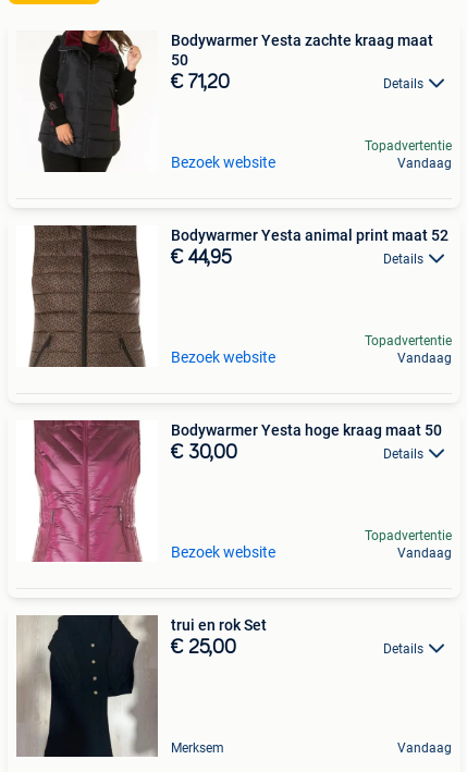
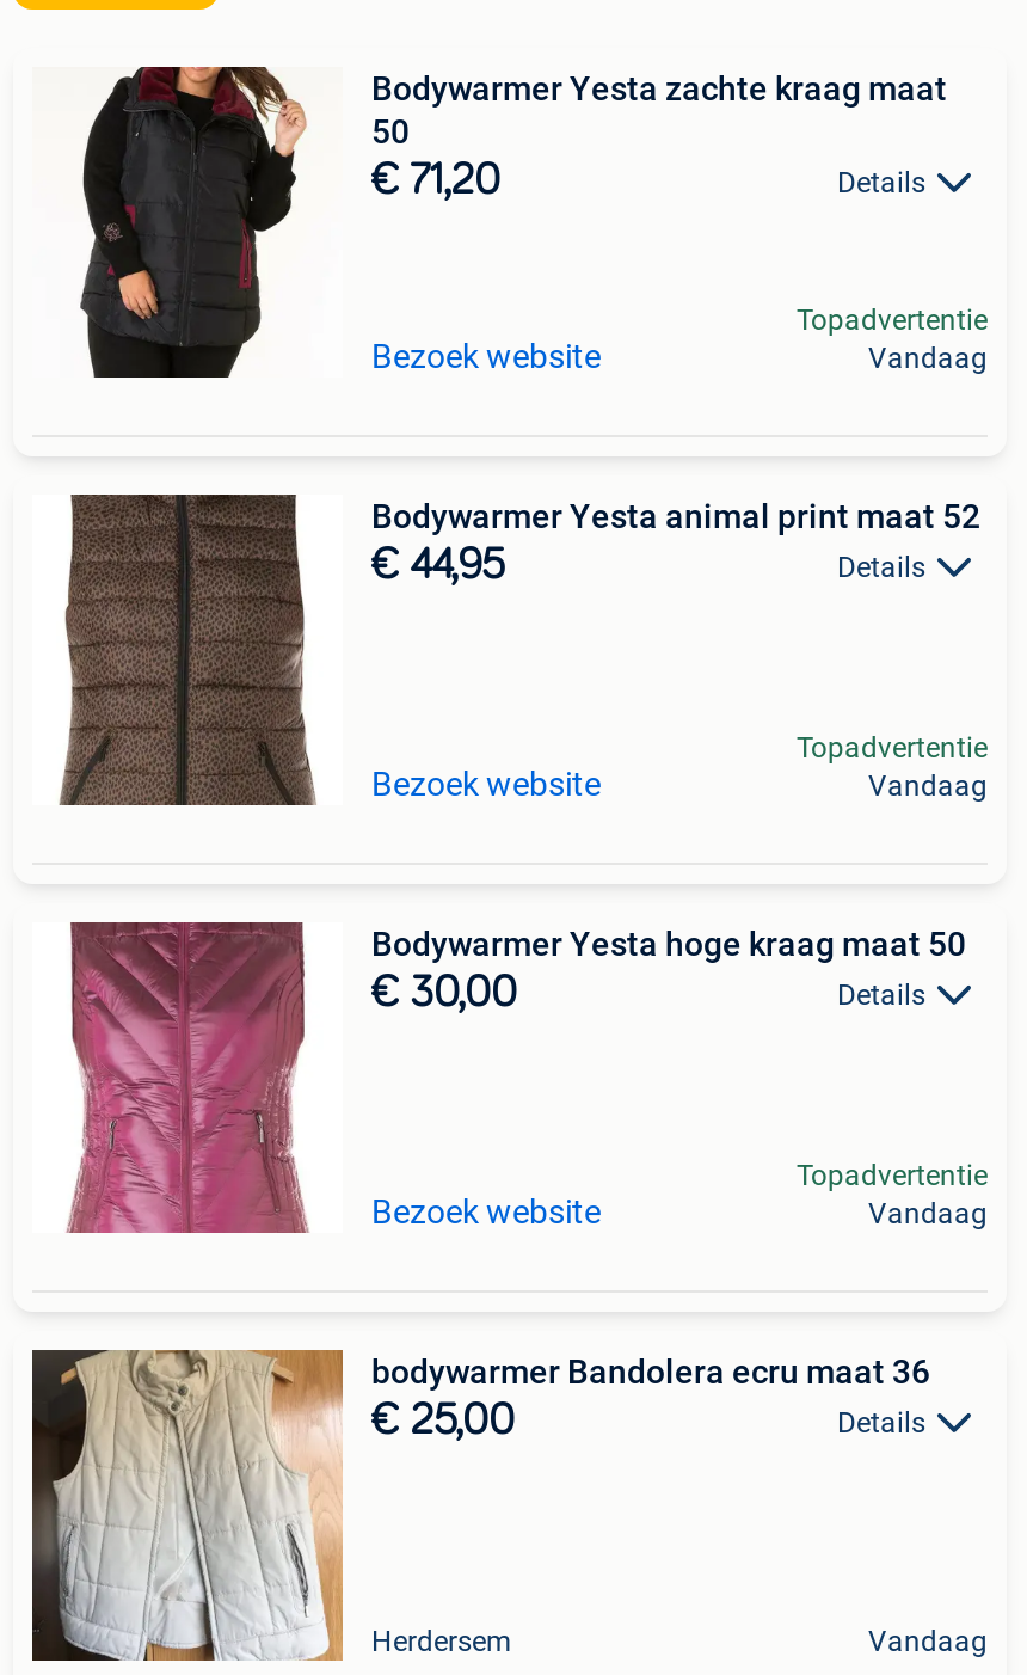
- [image]
- trui en rok Set
+ [image]
+ bodywarmer Bandolera ecru maat 36

- Merksem
+ Herdersem
